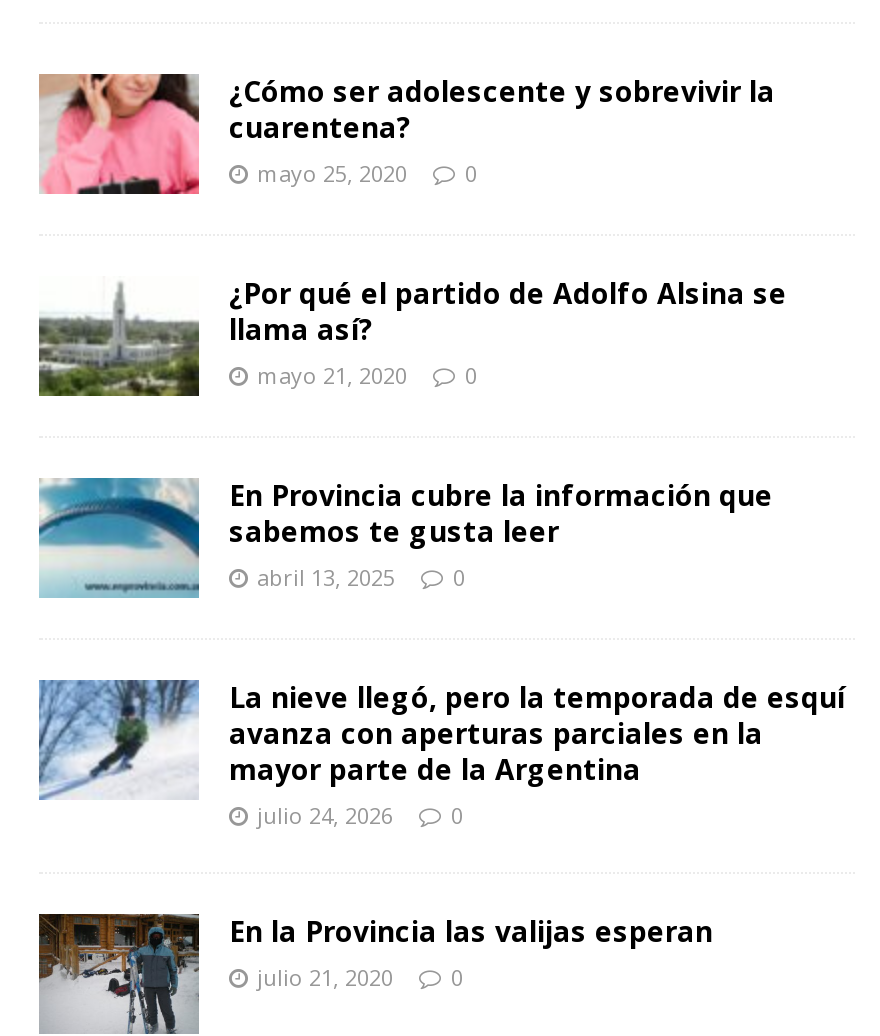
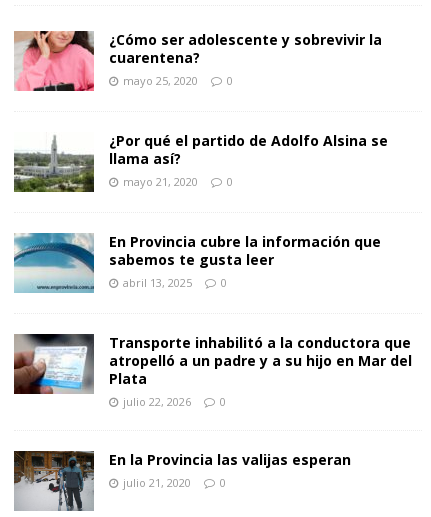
- [image]
- La nieve llegó, pero la temporada de esquí
- avanza con aperturas parciales en la
- mayor parte de la Argentina
- julio 24, 2026
+ [image]
+ Transporte inhabilitó a la conductora que
+ atropelló a un padre y a su hijo en Mar del
+ Plata
+ julio 22, 2026
